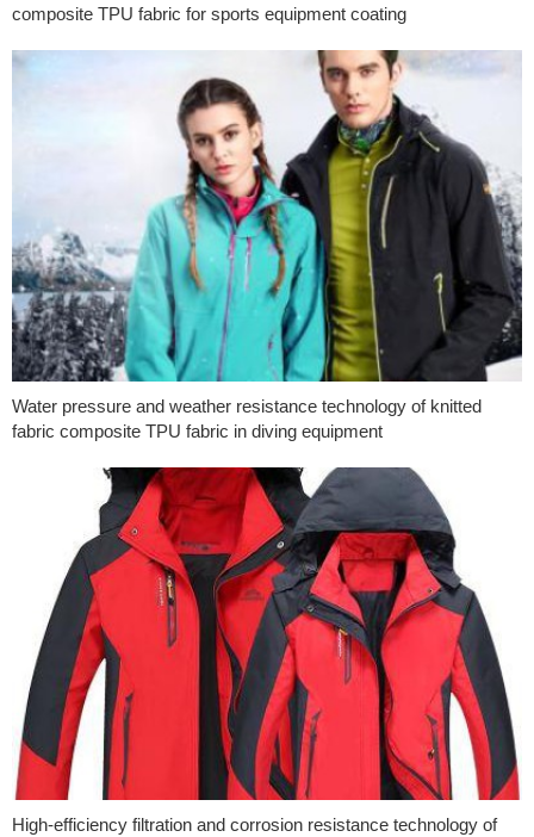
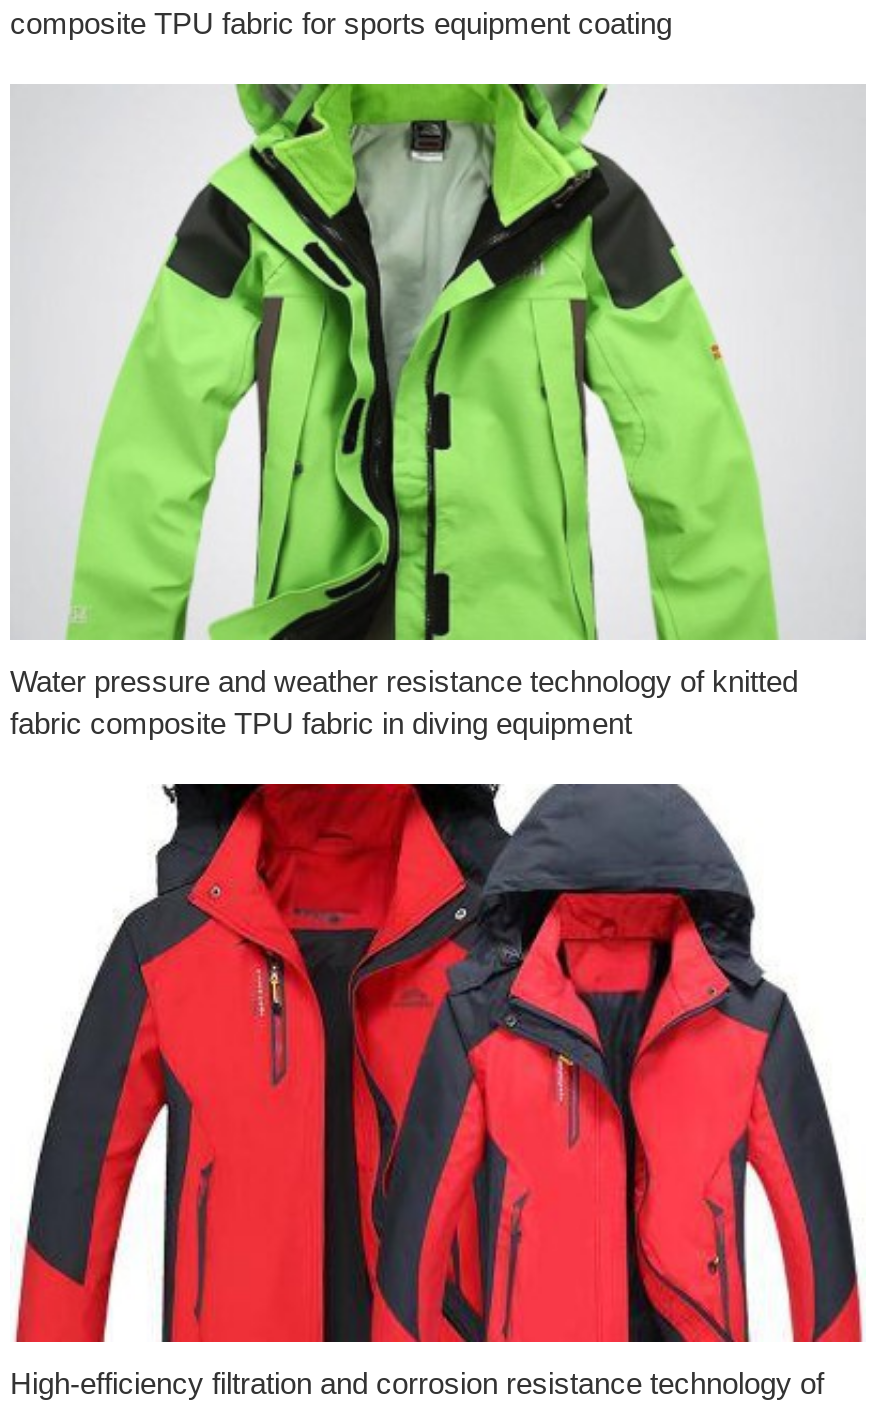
- [image]
+ [image]
